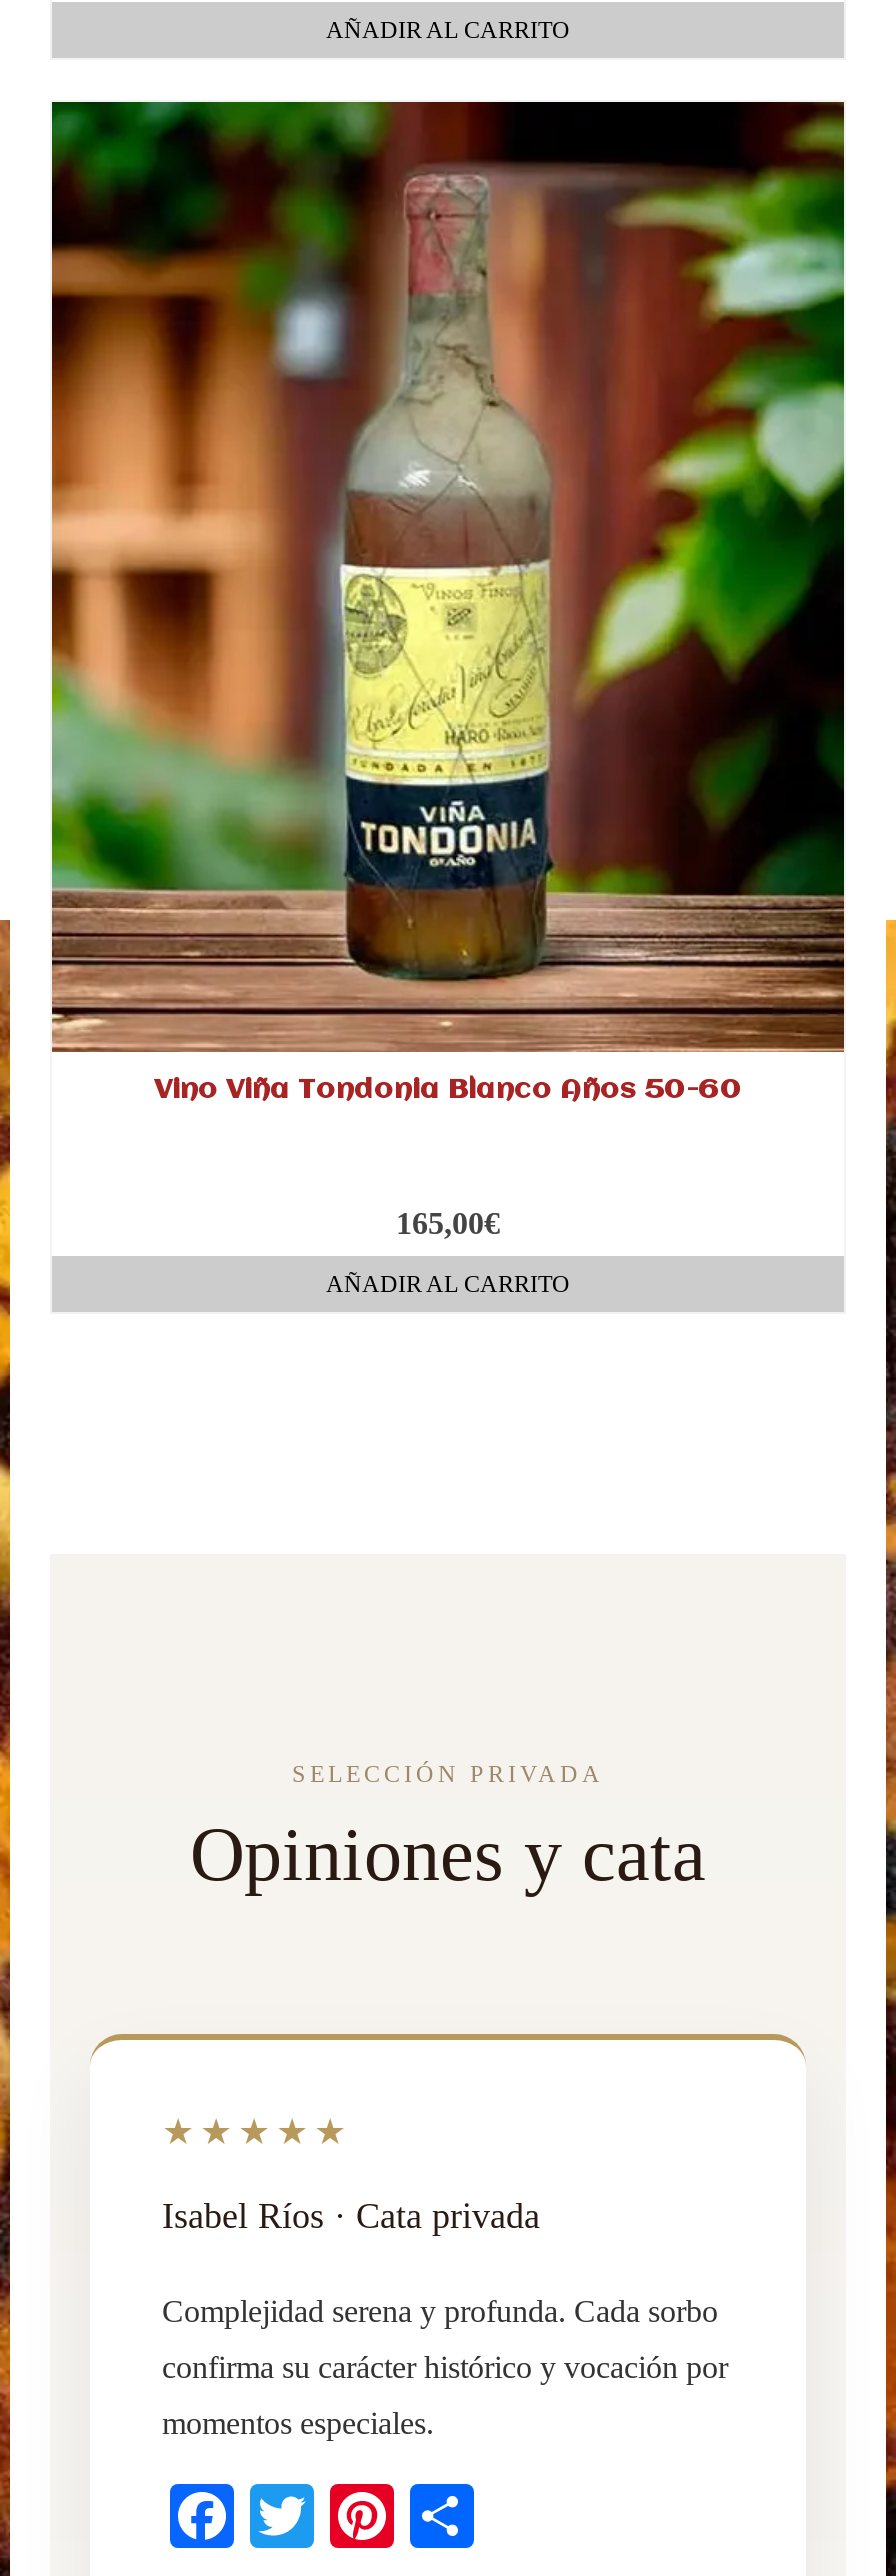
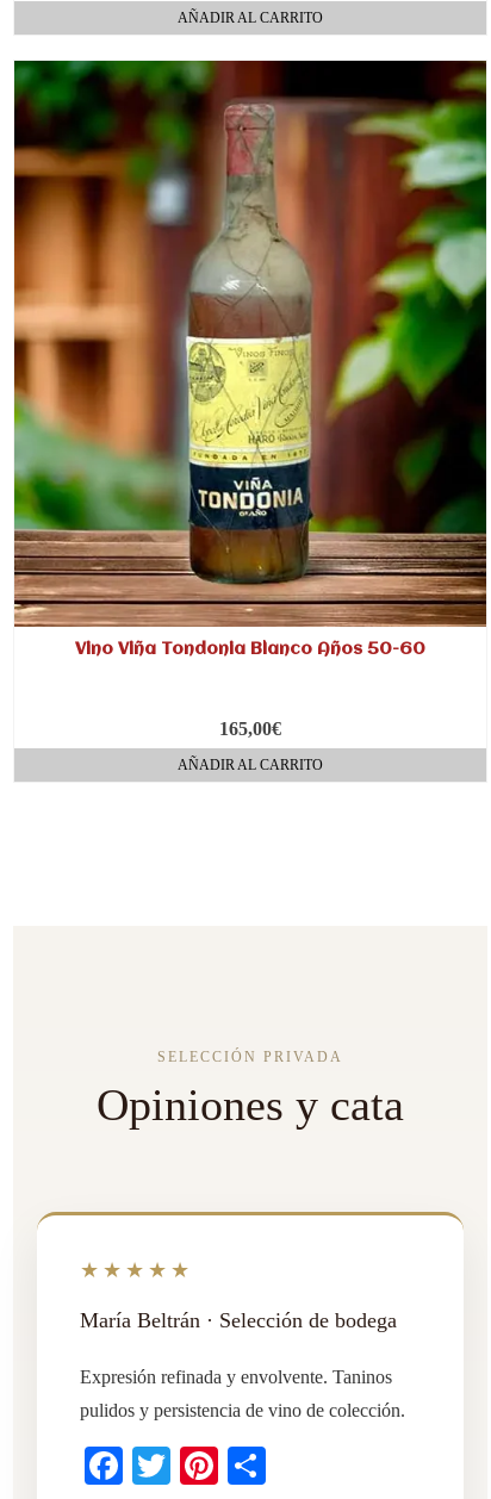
- Isabel Ríos · Cata privada
- Complejidad serena y profunda. Cada sorbo
- confirma su carácter histórico y vocación por
- momentos especiales.
+ María Beltrán · Selección de bodega
+ Expresión refinada y envolvente. Taninos
+ pulidos y persistencia de vino de colección.
